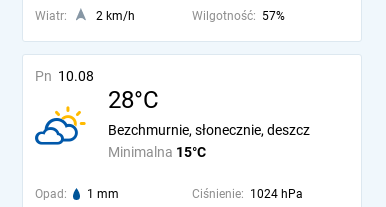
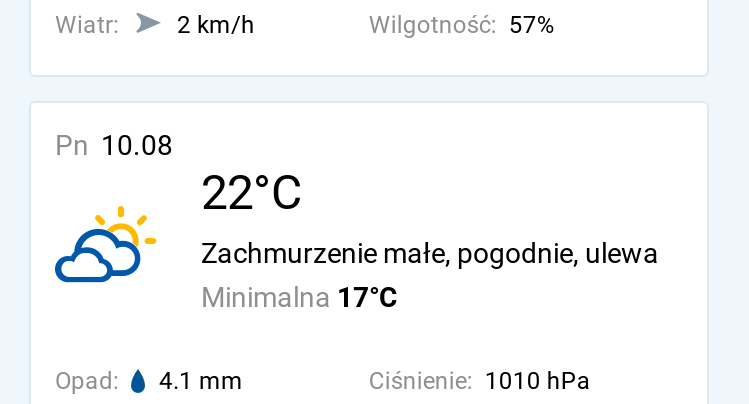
- 28°C
+ 22°C

- Bezchmurnie, słonecznie, deszcz
+ Zachmurzenie małe, pogodnie, ulewa

- Minimalna 15°C
+ Minimalna 17°C

- Opad: 1 mm
+ Opad: 4.1 mm

- Ciśnienie: 1024 hPa
+ Ciśnienie: 1010 hPa
